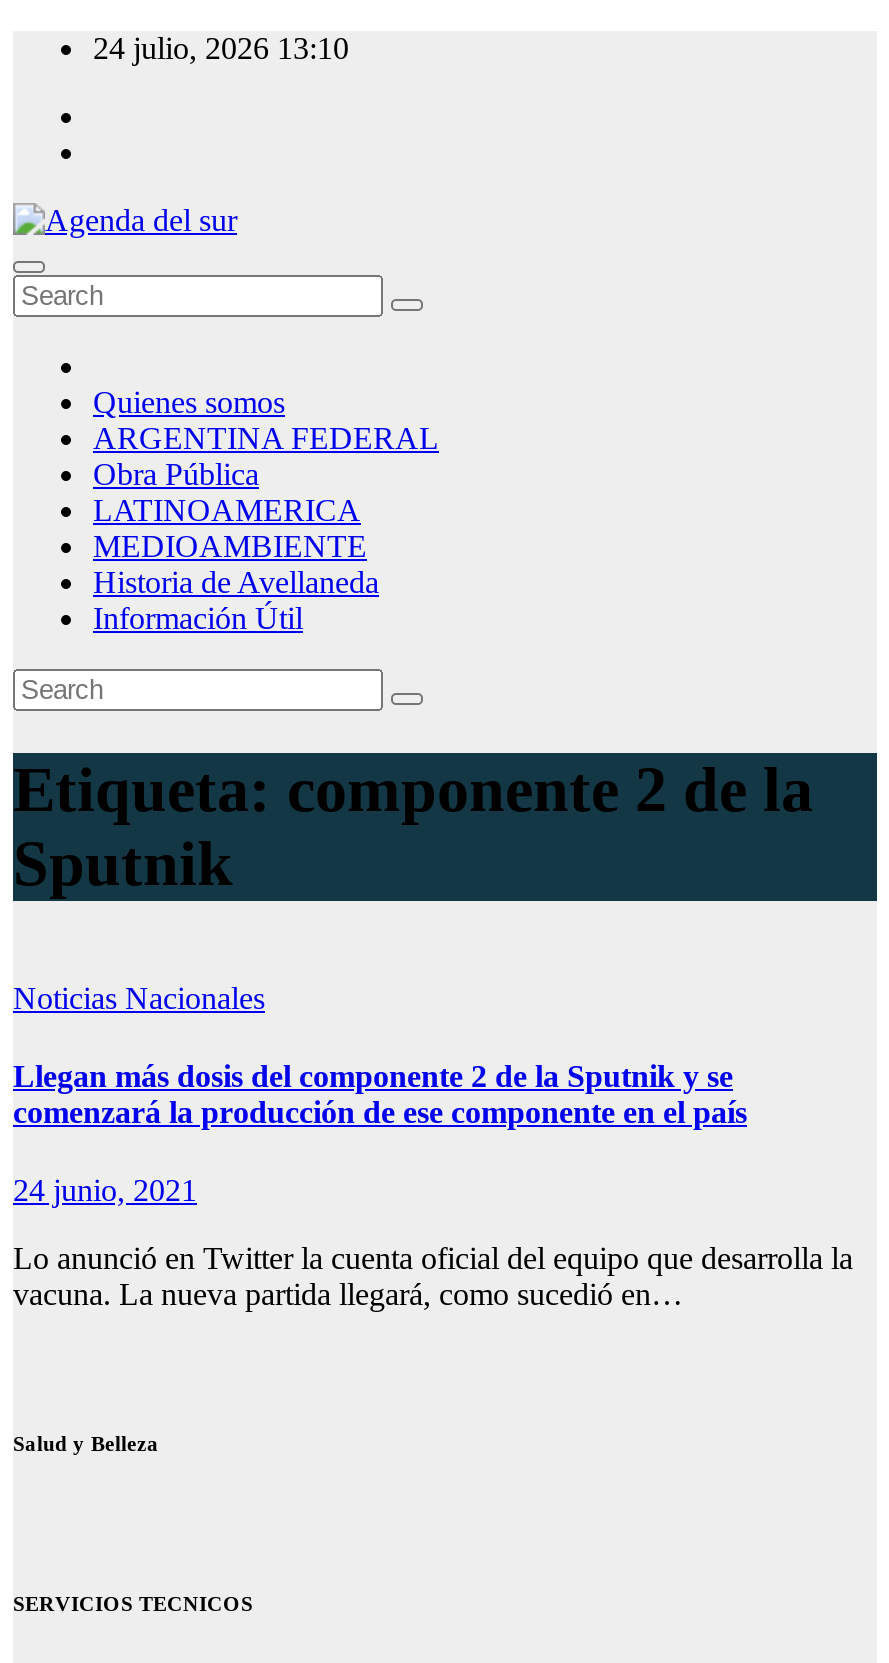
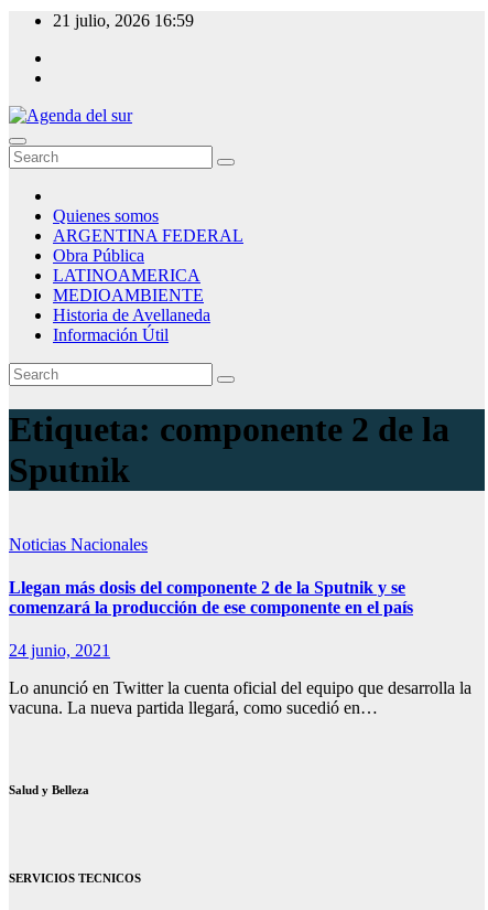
- 24 julio, 2026 13:10
+ 21 julio, 2026 16:59
